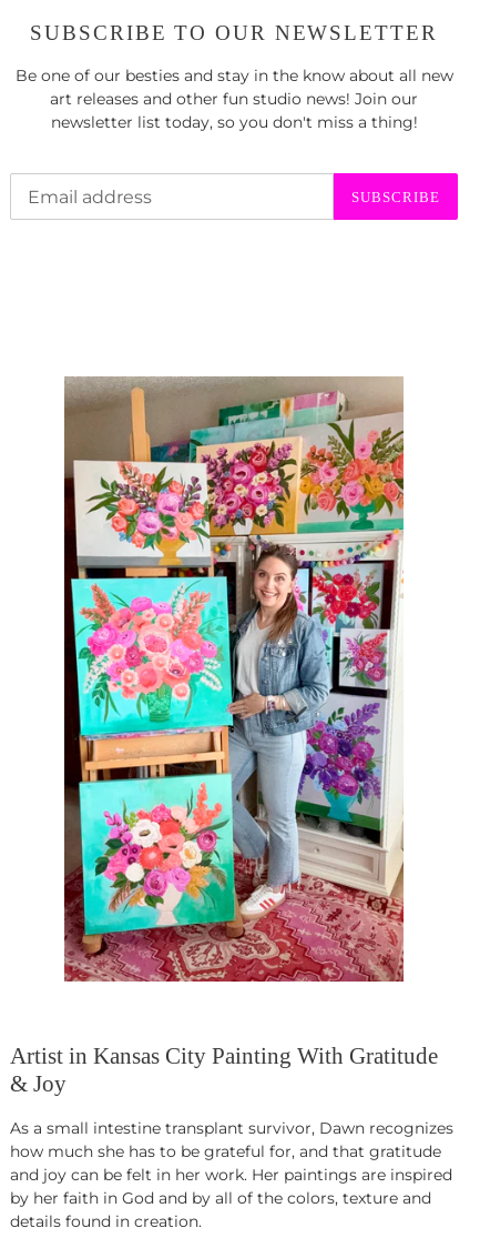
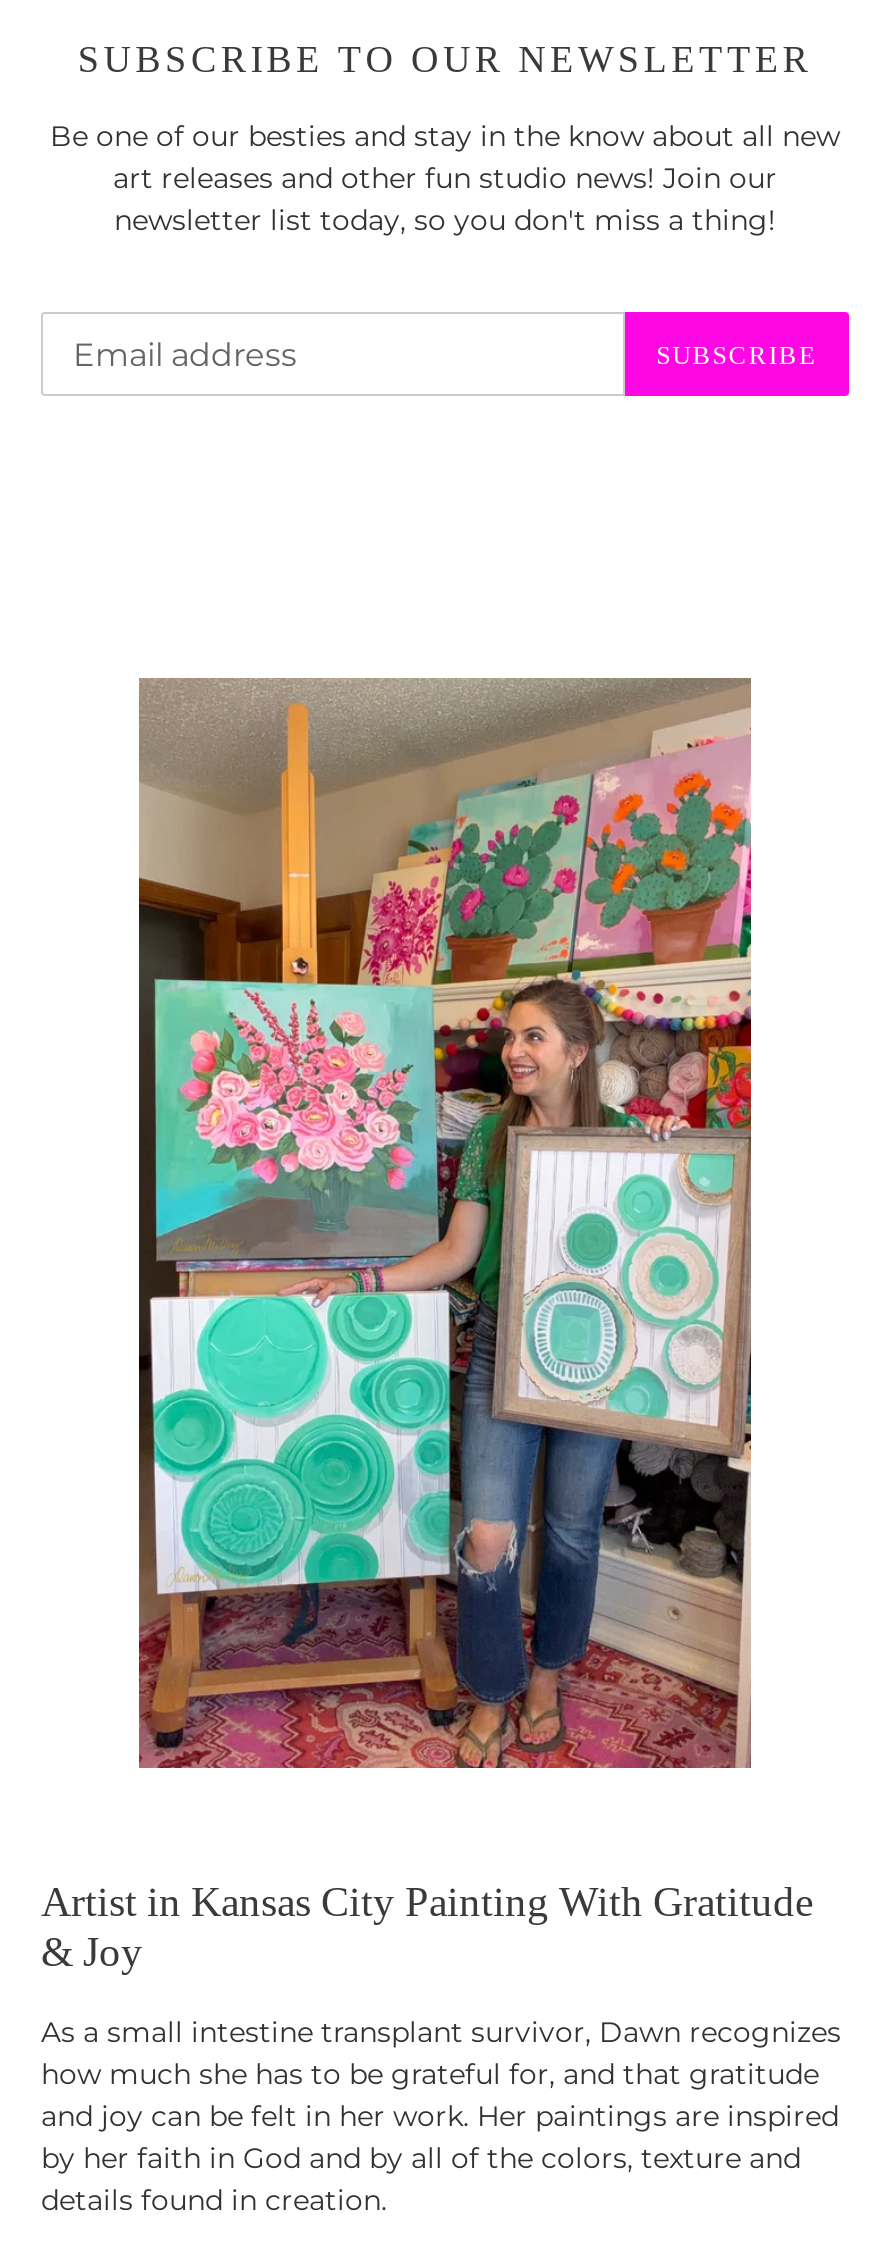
- [image]
+ [image]
